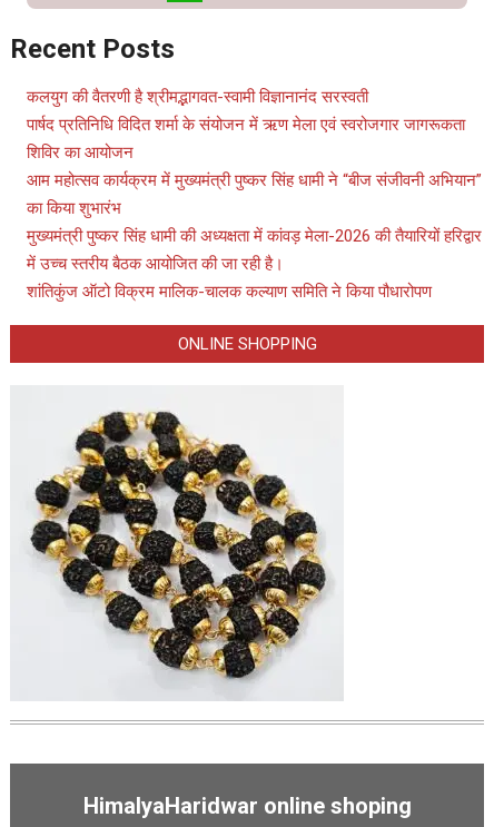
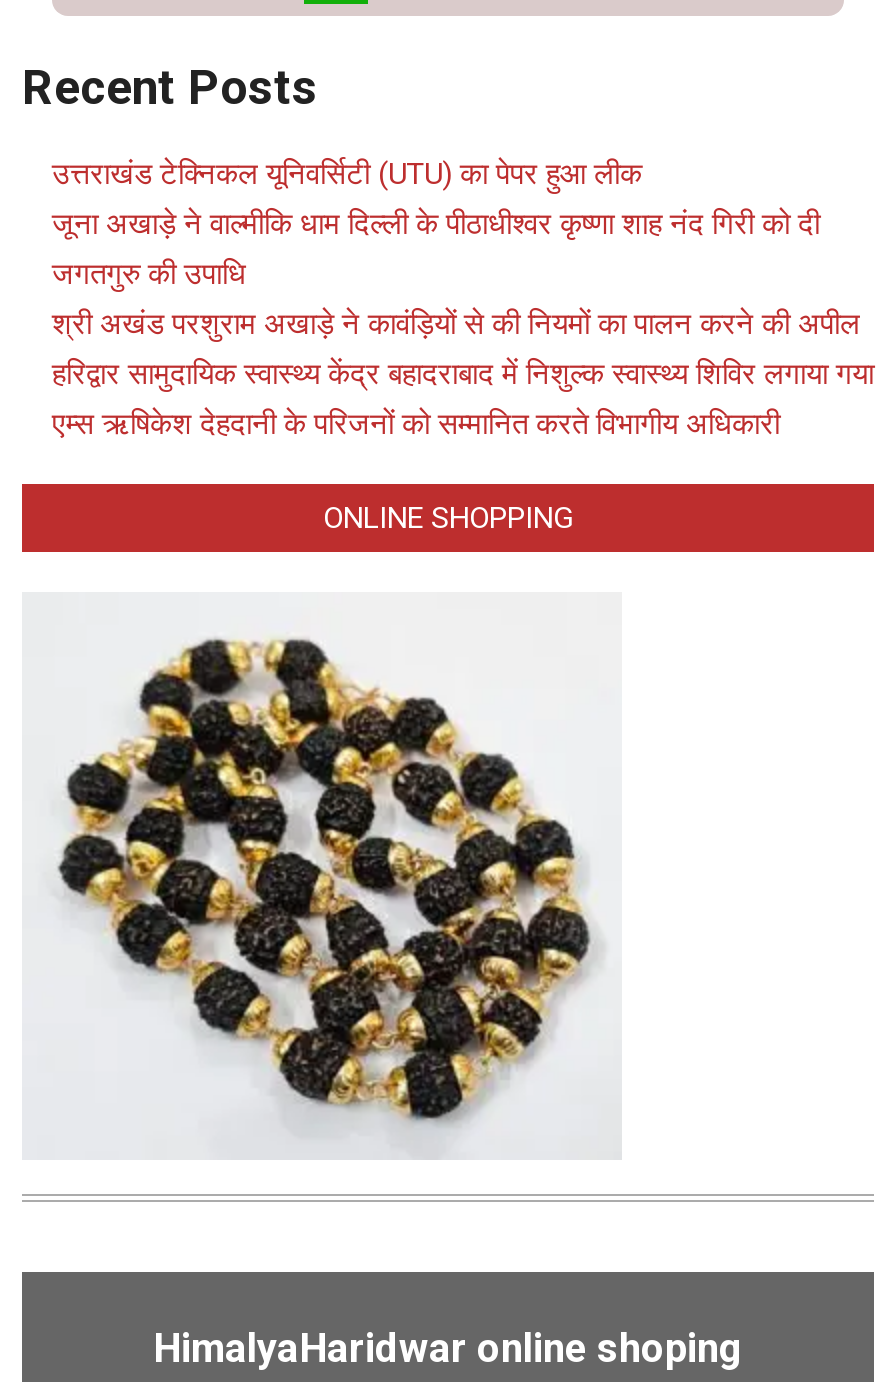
- कलयुग की वैतरणी है श्रीमद्भागवत-स्वामी विज्ञानानंद सरस्वती
- पार्षद प्रतिनिधि विदित शर्मा के संयोजन में ऋण मेला एवं स्वरोजगार जागरूकता
- शिविर का आयोजन
- आम महोत्सव कार्यक्रम में मुख्यमंत्री पुष्कर सिंह धामी ने “बीज संजीवनी अभियान”
- का किया शुभारंभ
- मुख्यमंत्री पुष्कर सिंह धामी की अध्यक्षता में कांवड़ मेला-2026 की तैयारियों हरिद्वार
- में उच्च स्तरीय बैठक आयोजित की जा रही है।
- शांतिकुंज ऑटो विक्रम मालिक-चालक कल्याण समिति ने किया पौधारोपण
+ उत्तराखंड टेक्निकल यूनिवर्सिटी (UTU) का पेपर हुआ लीक
+ जूना अखाड़े ने वाल्मीकि धाम दिल्ली के पीठाधीश्वर कृष्णा शाह नंद गिरी को दी
+ जगतगुरु की उपाधि
+ श्री अखंड परशुराम अखाड़े ने कावंड़ियों से की नियमों का पालन करने की अपील
+ हरिद्वार सामुदायिक स्वास्थ्य केंद्र बहादराबाद में निशुल्क स्वास्थ्य शिविर लगाया गया
+ एम्स ऋषिकेश देहदानी के परिजनों को सम्मानित करते विभागीय अधिकारी
